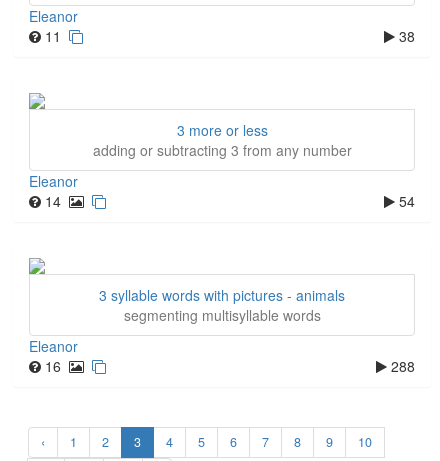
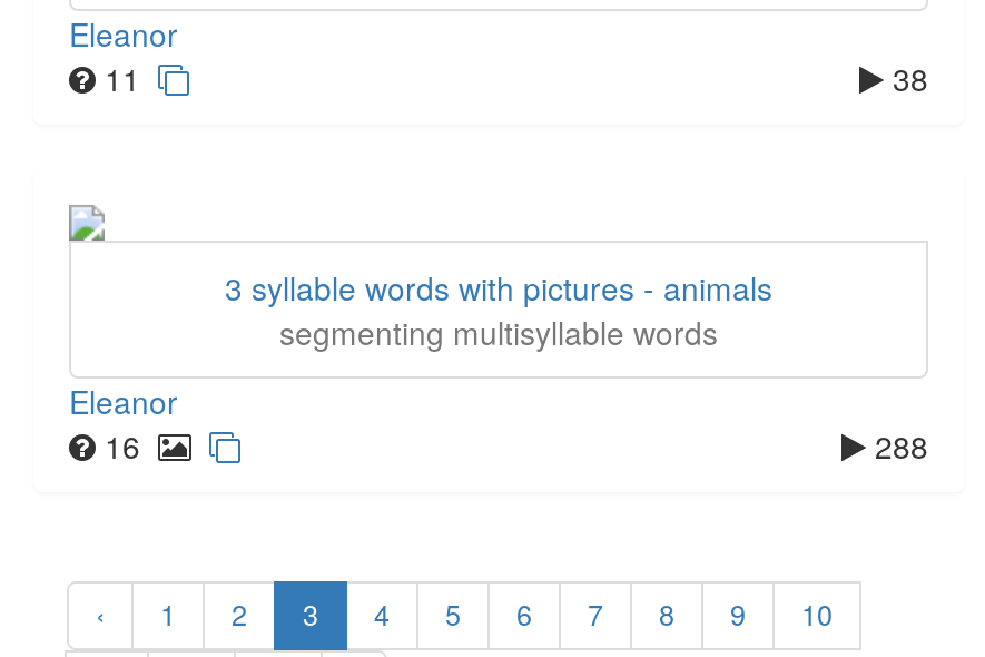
- 3 more or less
- adding or subtracting 3 from any number
- Eleanor
- 14
- 54
